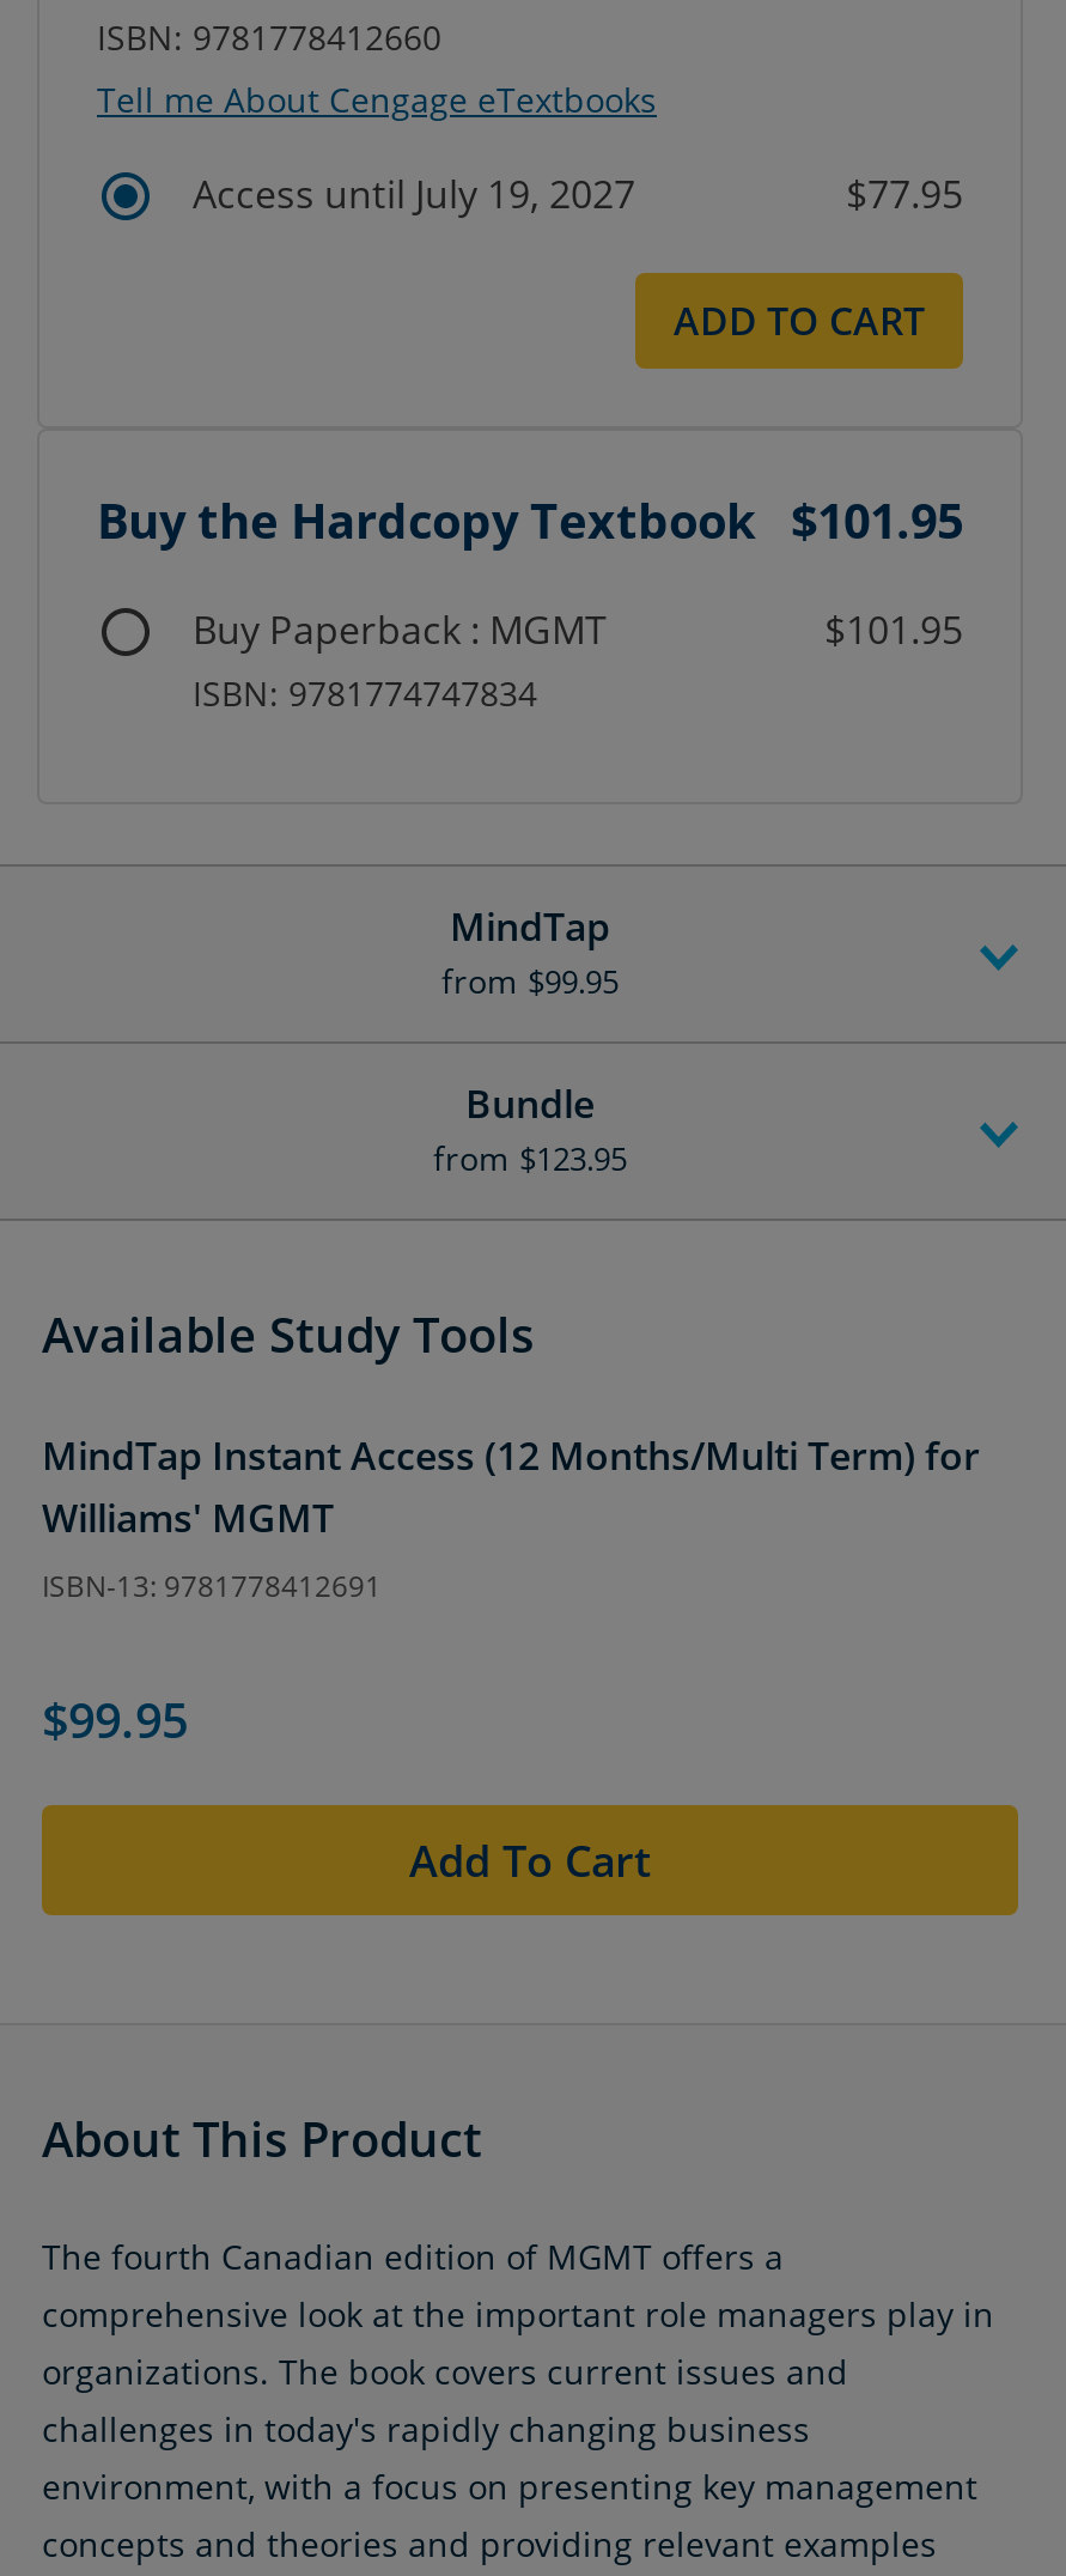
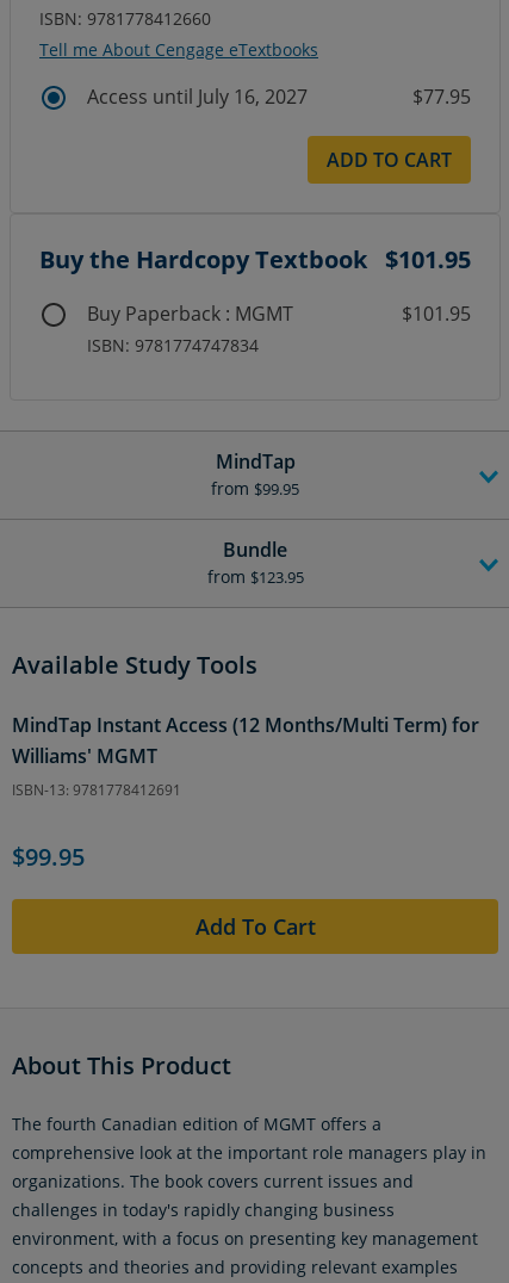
- Access until July 19, 2027
+ Access until July 16, 2027
